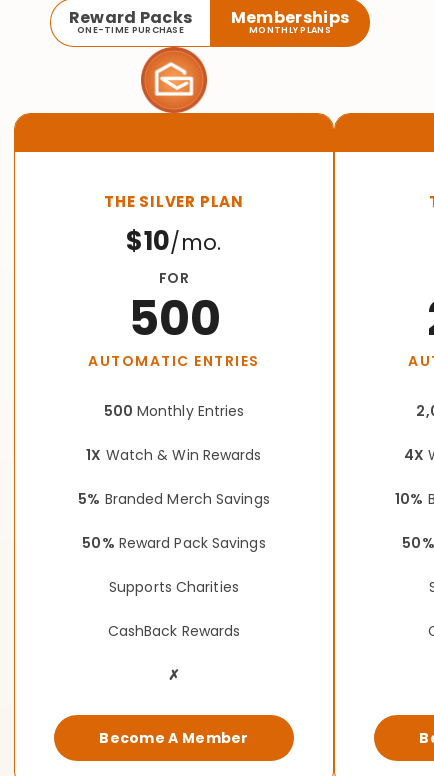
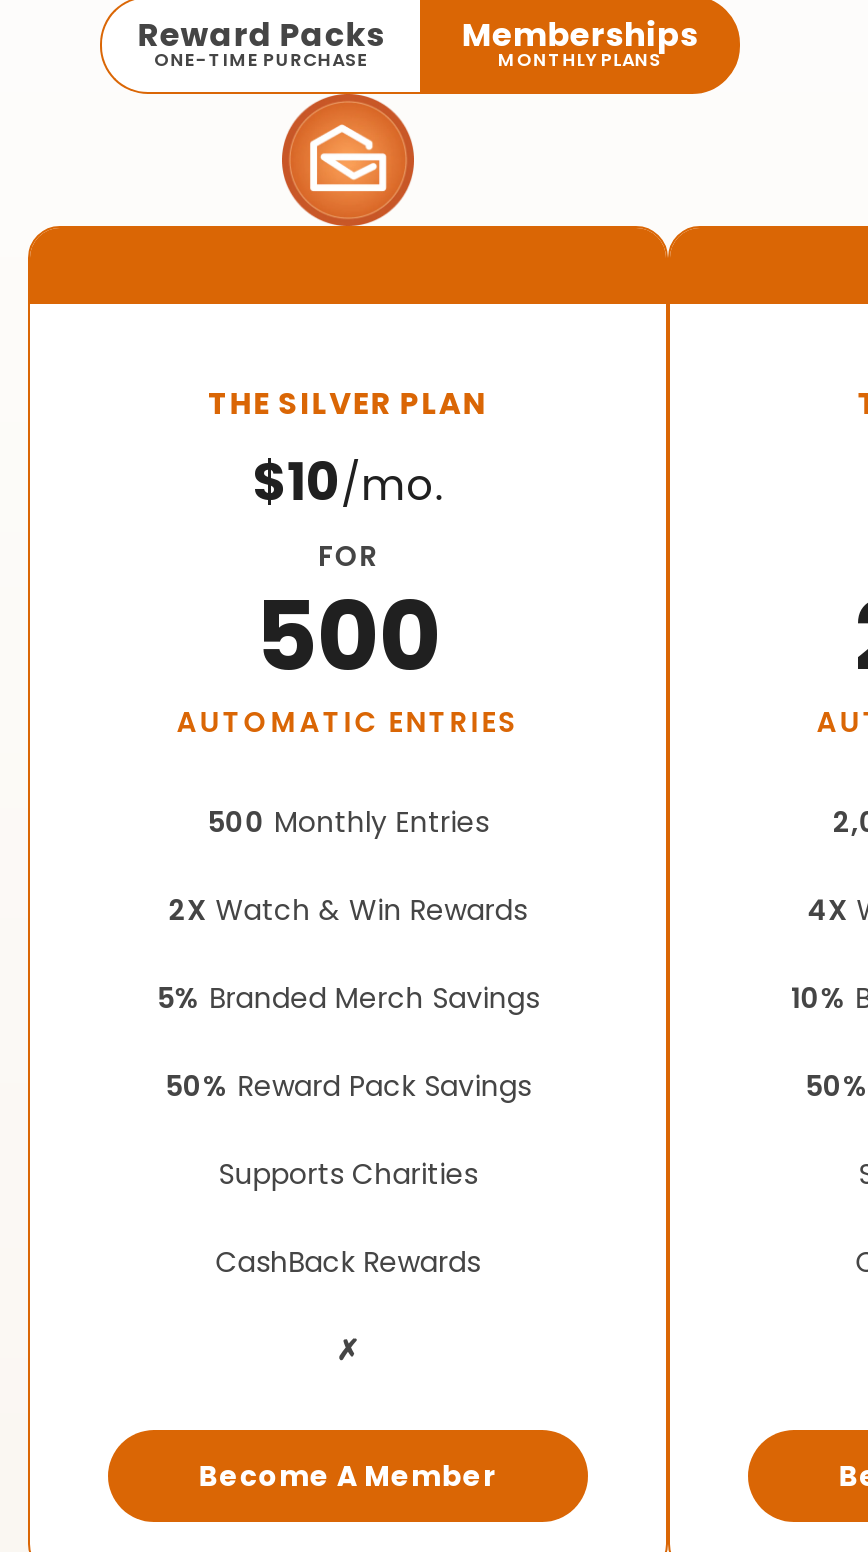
- 1X Watch & Win Rewards
+ 2X Watch & Win Rewards
